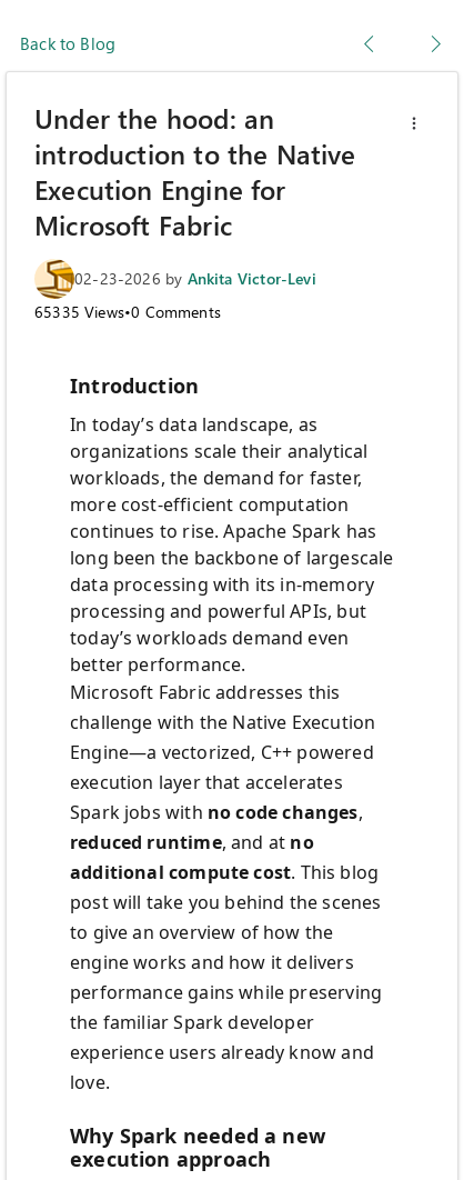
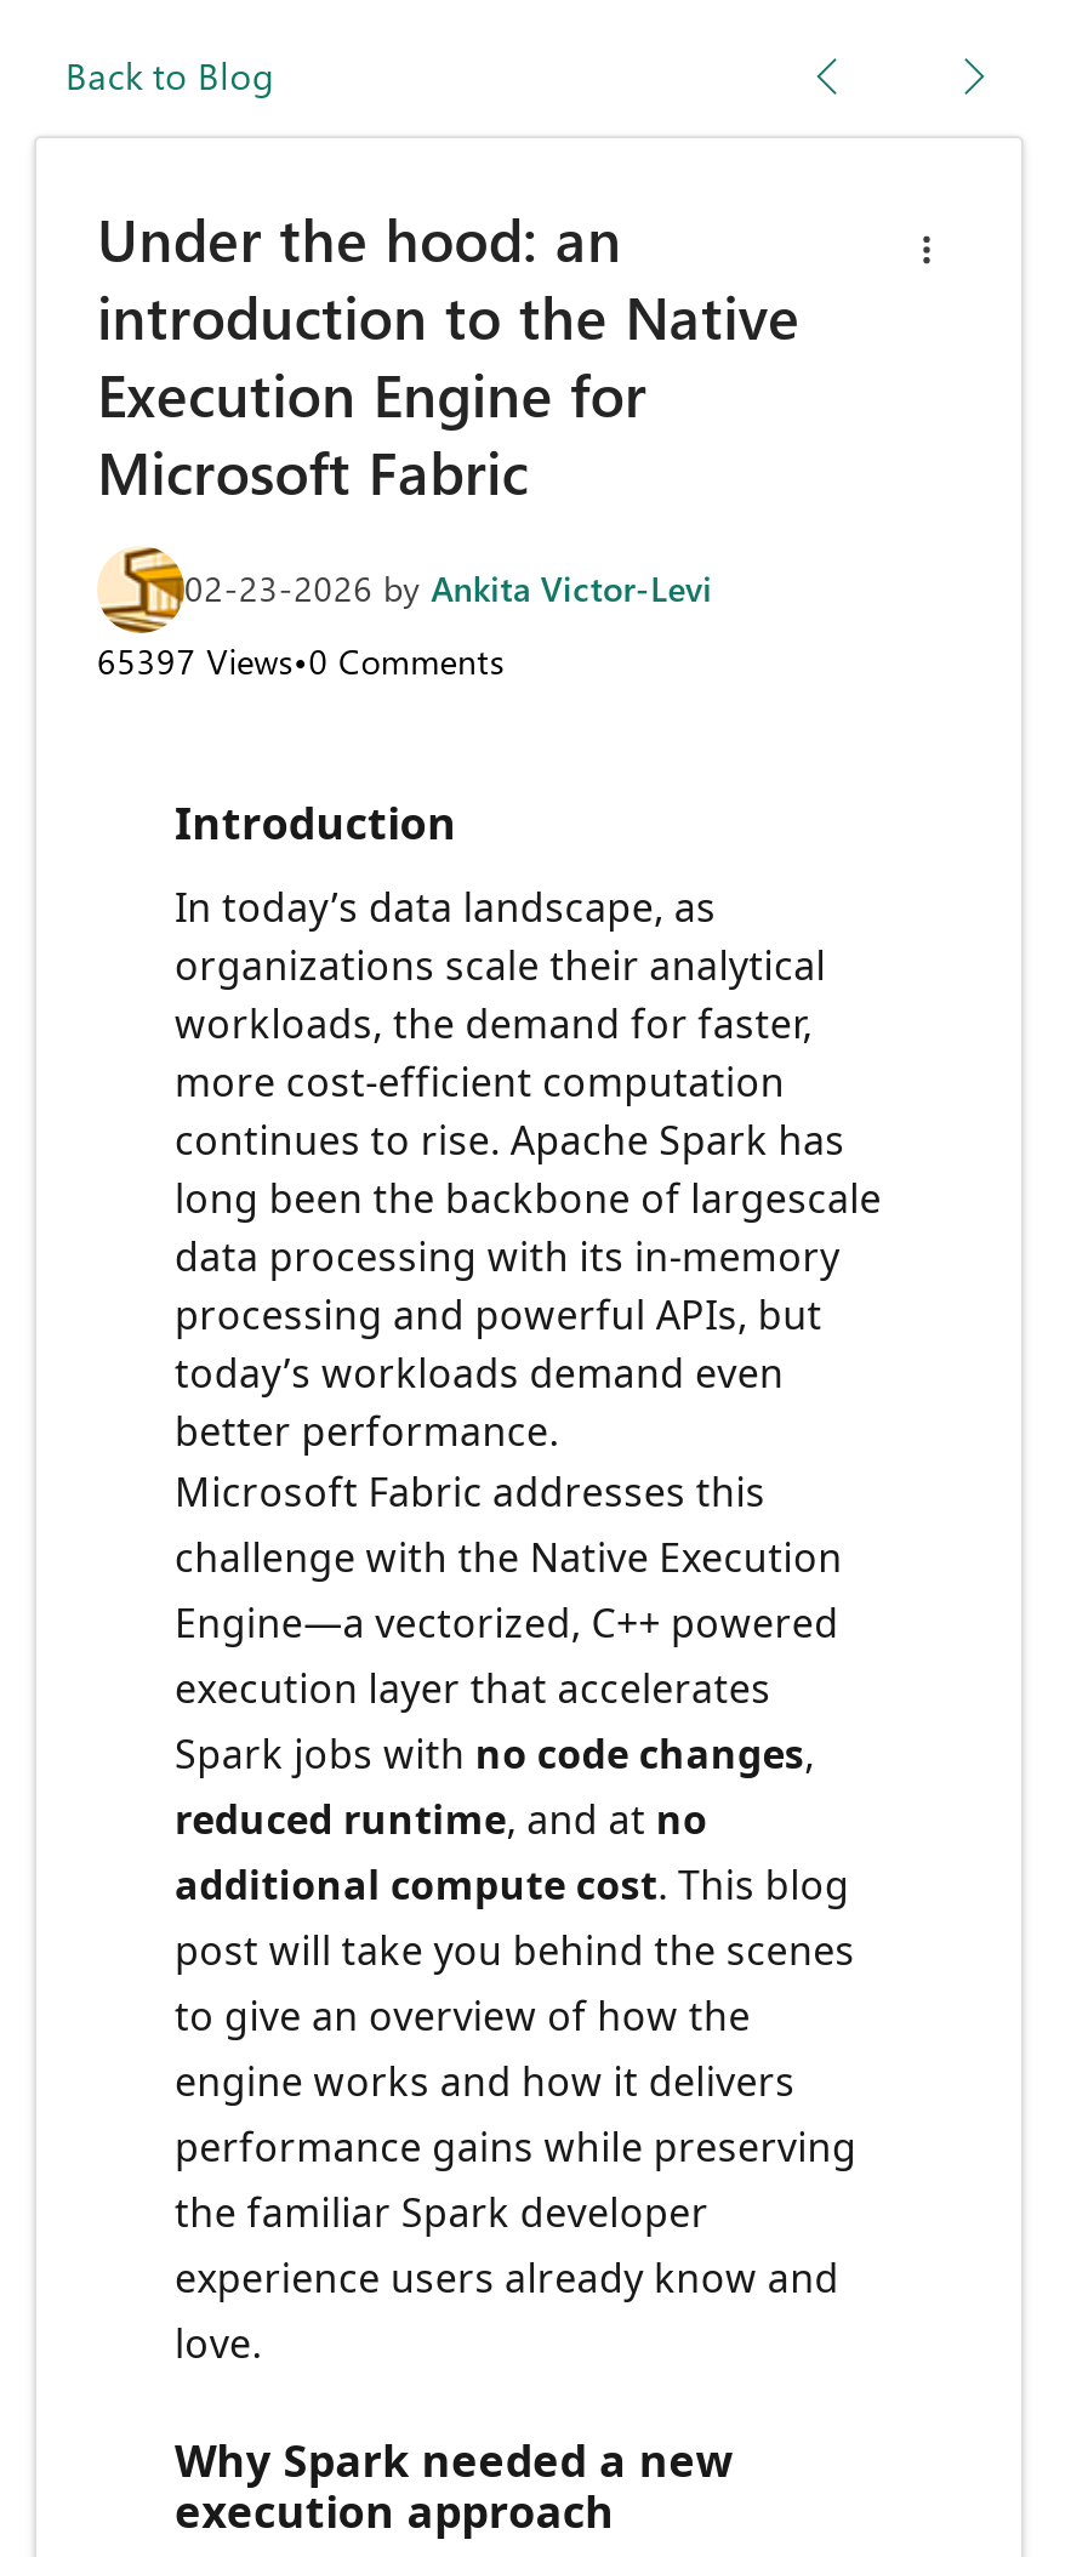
- 65335 Views•0 Comments
+ 65397 Views•0 Comments
